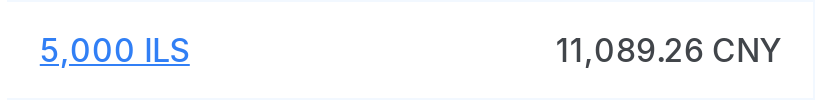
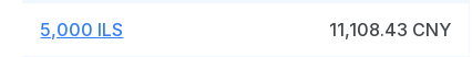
- 11,089.26 CNY
+ 11,108.43 CNY
